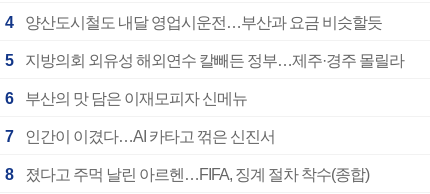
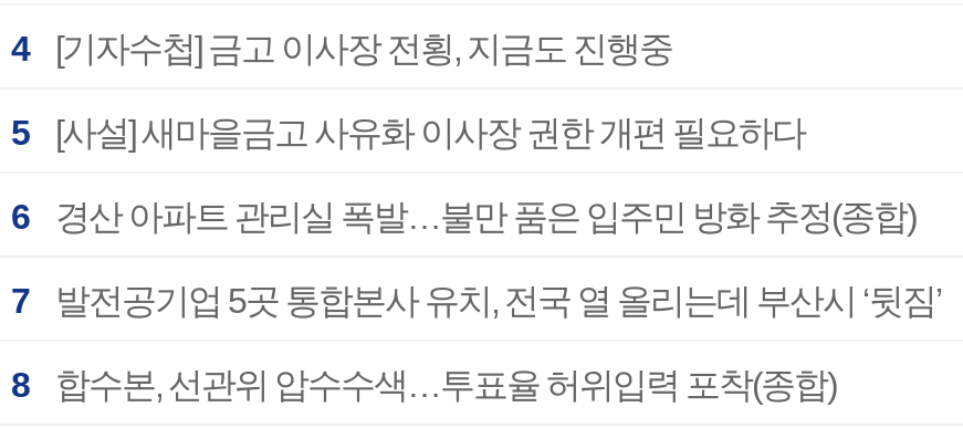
- 양산도시철도 내달 영업시운전…부산과 요금 비슷할듯
+ [기자수첩] 금고 이사장 전횡, 지금도 진행중

- 지방의회 외유성 해외연수 칼빼든 정부…제주·경주 몰릴라
+ [사설] 새마을금고 사유화 이사장 권한 개편 필요하다

- 부산의 맛 담은 이재모피자 신메뉴
+ 경산 아파트 관리실 폭발…불만 품은 입주민 방화 추정(종합)

- 인간이 이겼다…AI 카타고 꺾은 신진서
+ 발전공기업 5곳 통합본사 유치, 전국 열 올리는데 부산시 ‘뒷짐’

- 졌다고 주먹 날린 아르헨…FIFA, 징계 절차 착수(종합)
+ 합수본, 선관위 압수수색…투표율 허위입력 포착(종합)
